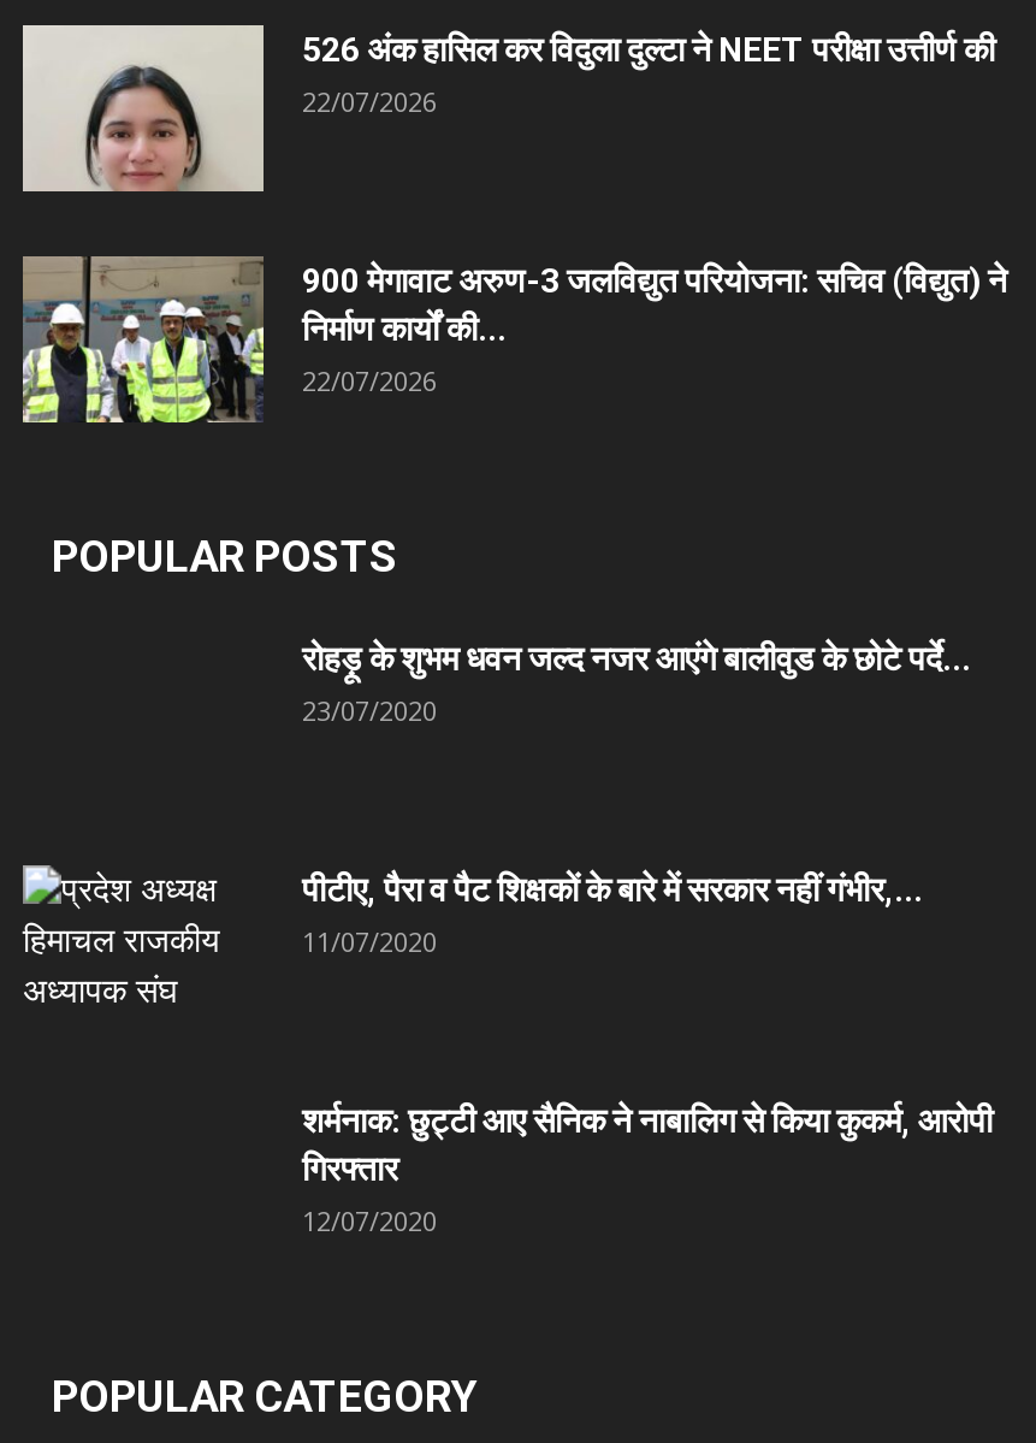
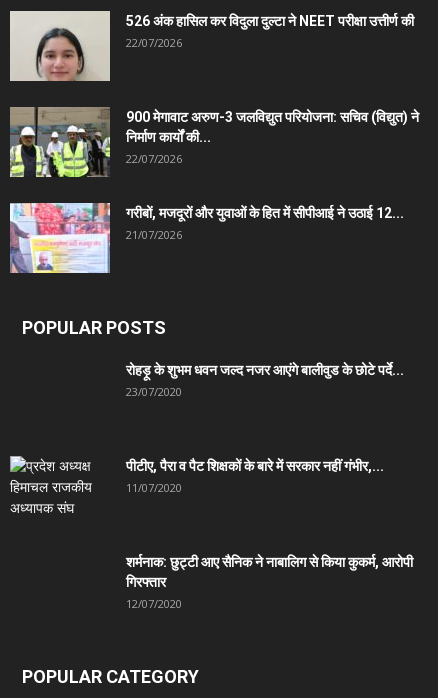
+ [image]
+ गरीबों, मजदूरों और युवाओं के हित में सीपीआई ने उठाई 12...
+ 21/07/2026
